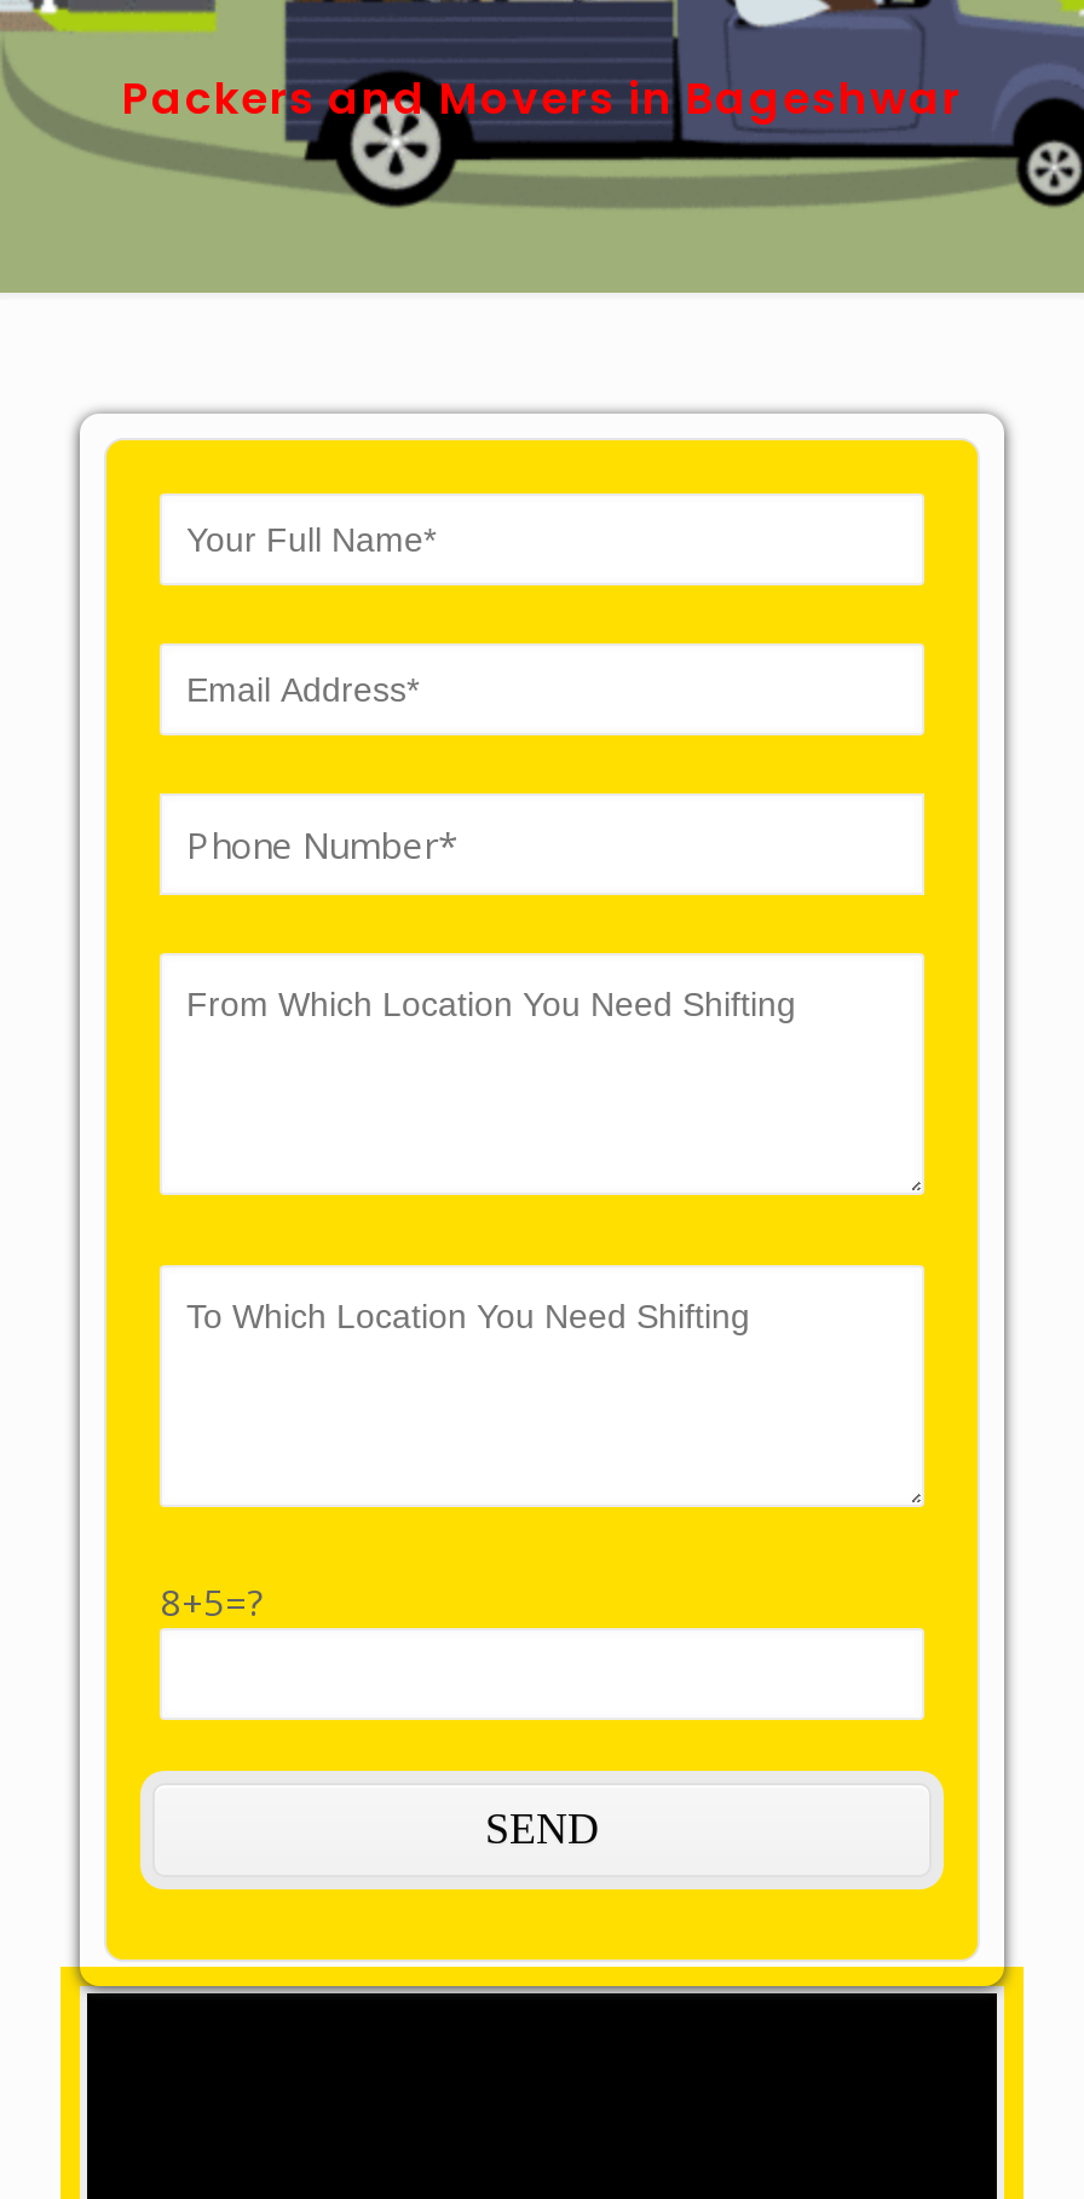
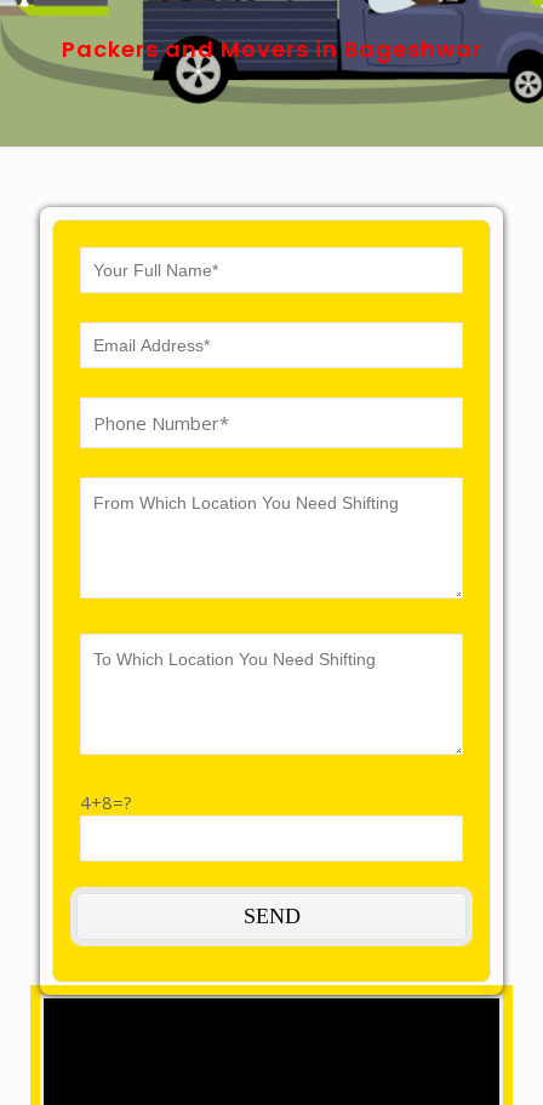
- 8+5=?
+ 4+8=?
